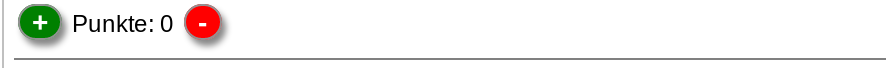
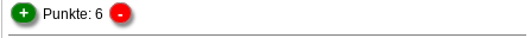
- Punkte: 0
+ Punkte: 6
